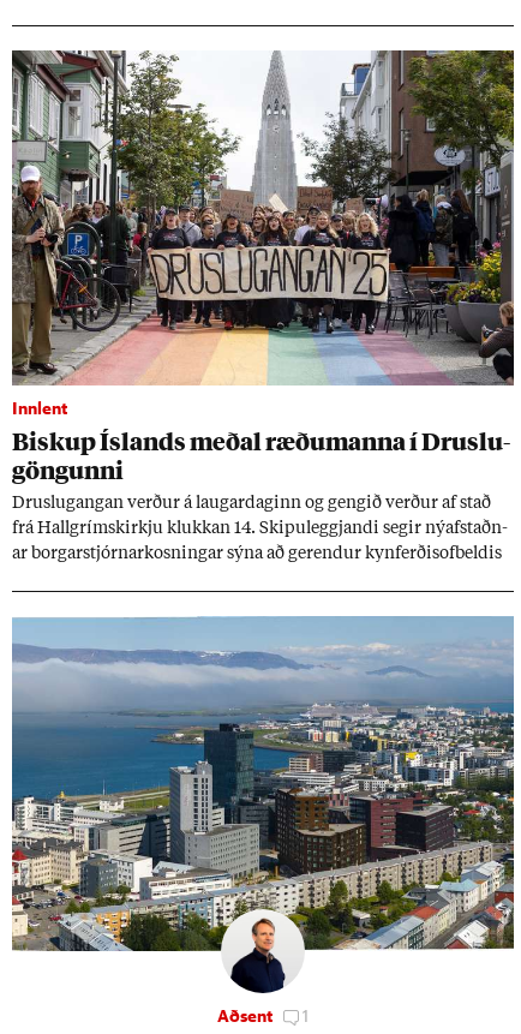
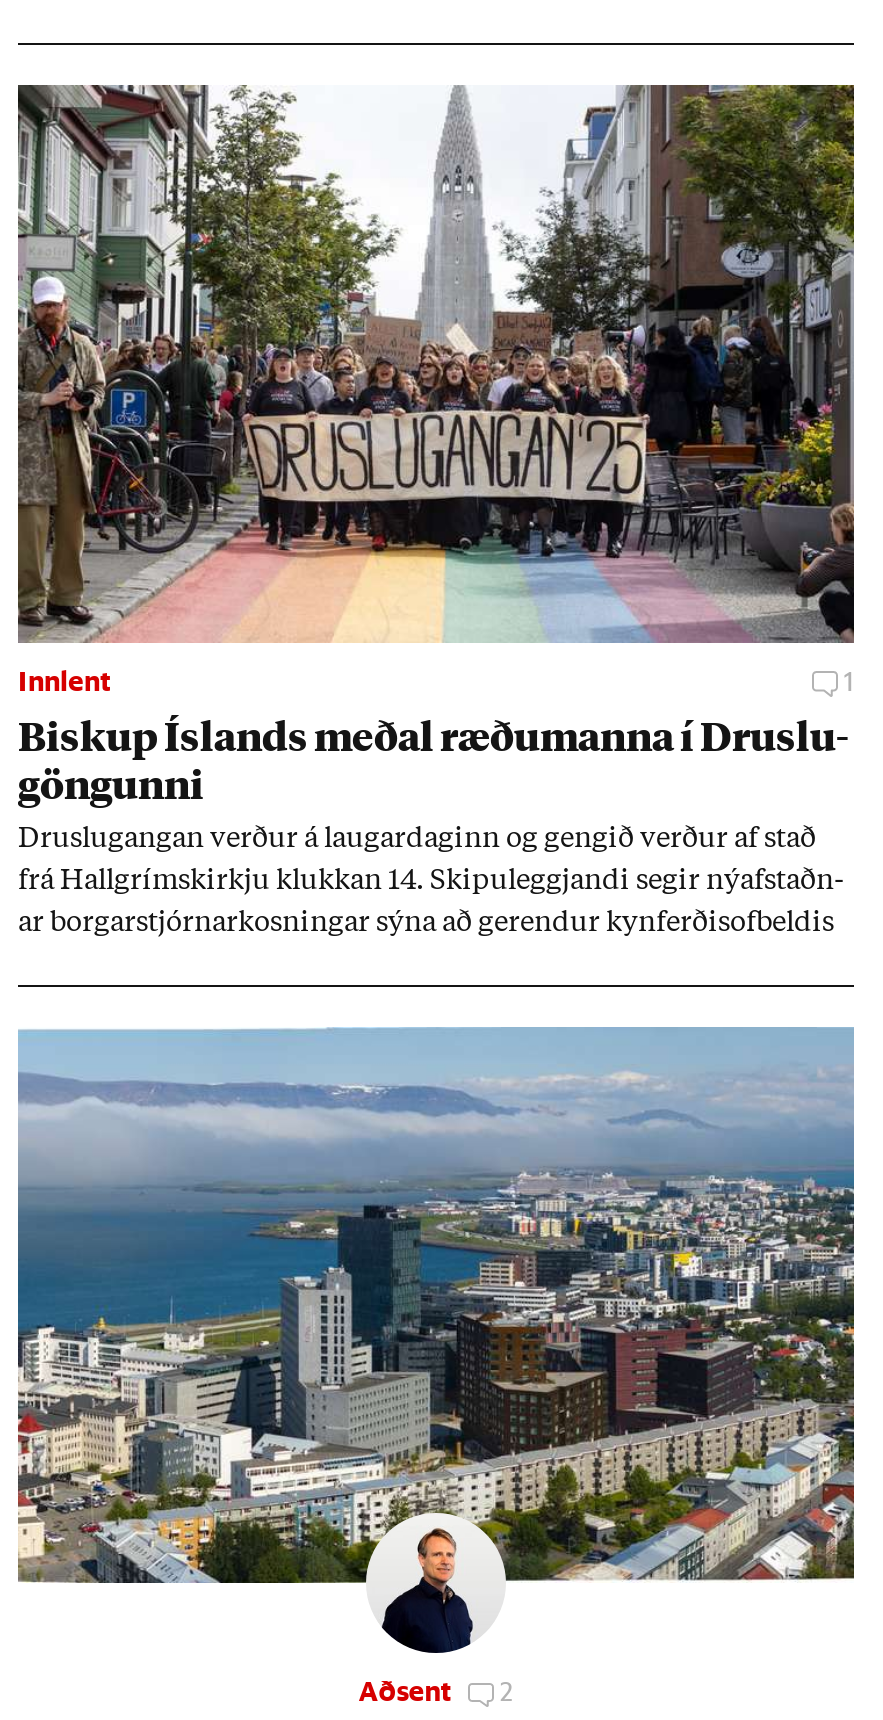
+ 1

- Aðsent 1
+ Aðsent 2
